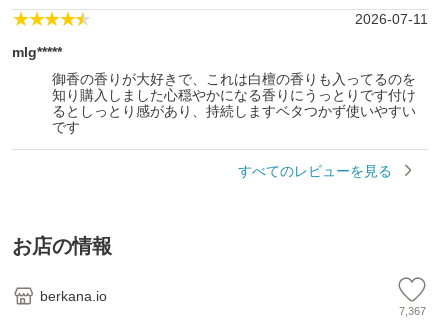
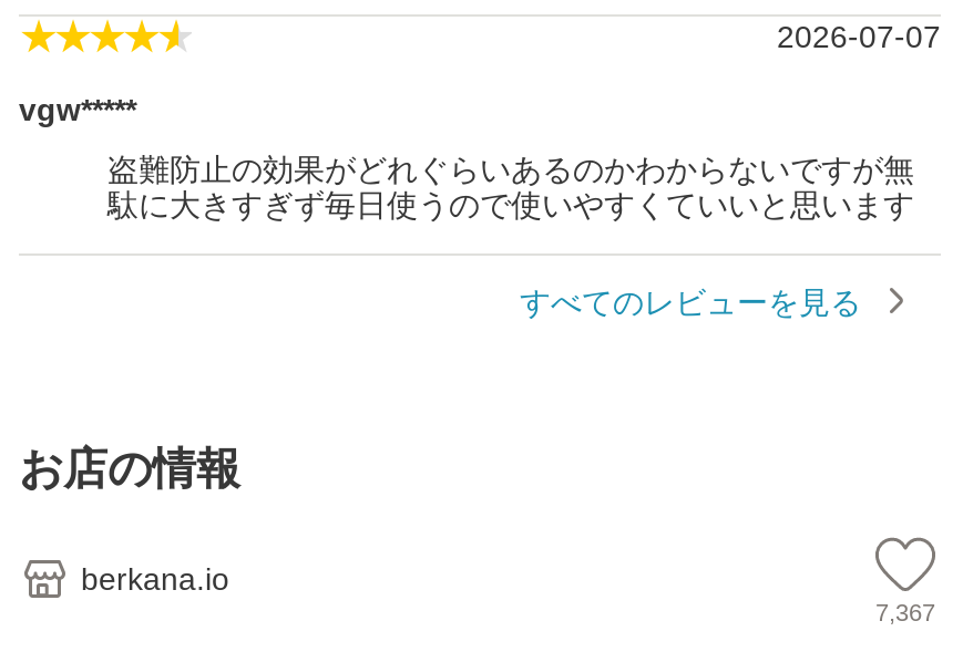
- 2026-07-11
+ 2026-07-07

- mlg*****
+ vgw*****

- 御香の香りが大好きで、これは白檀の香りも入ってるのを
- 知り購入しました心穏やかになる香りにうっとりです付け
- るとしっとり感があり、持続しますベタつかず使いやすい
- です
+ 盗難防止の効果がどれぐらいあるのかわからないですが無
+ 駄に大きすぎず毎日使うので使いやすくていいと思います
